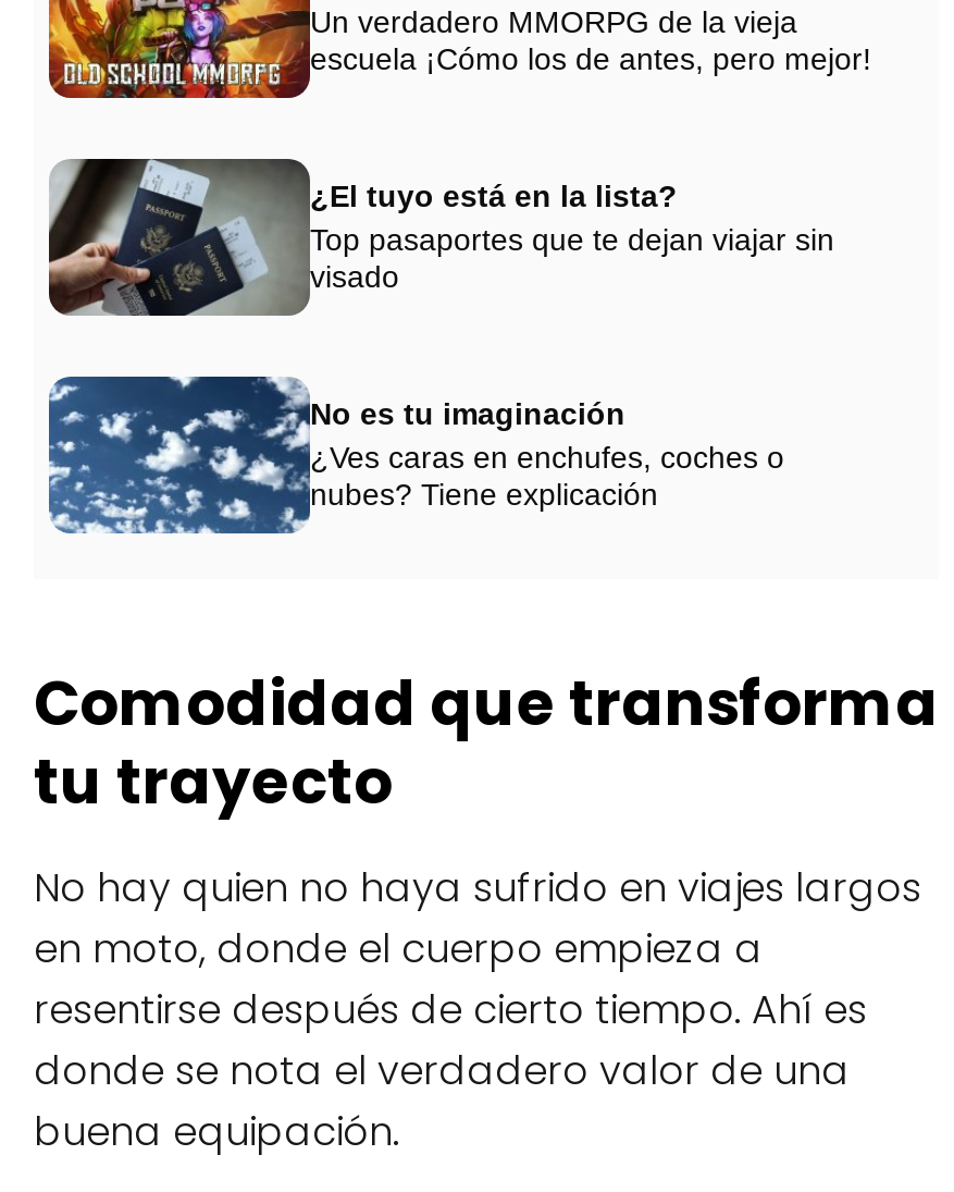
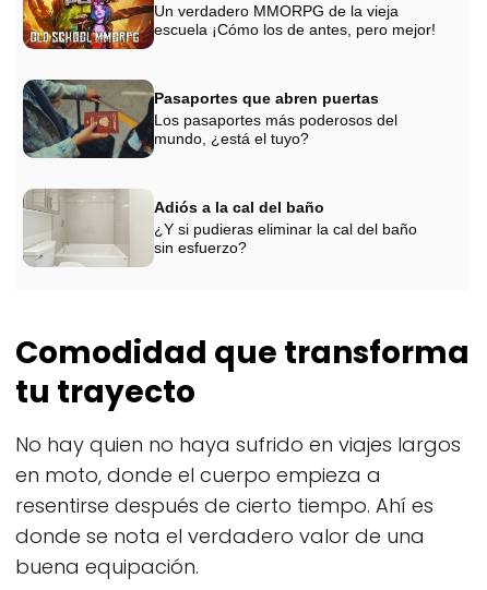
- [image]
- ¿El tuyo está en la lista?
- Top pasaportes que te dejan viajar sin
- visado
+ [image]
+ Pasaportes que abren puertas
+ Los pasaportes más poderosos del
+ mundo, ¿está el tuyo?

- [image]
- No es tu imaginación
- ¿Ves caras en enchufes, coches o
- nubes? Tiene explicación
+ [image]
+ Adiós a la cal del baño
+ ¿Y si pudieras eliminar la cal del baño
+ sin esfuerzo?
